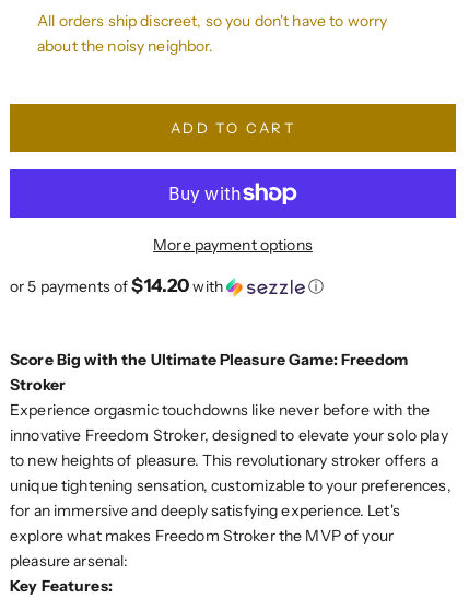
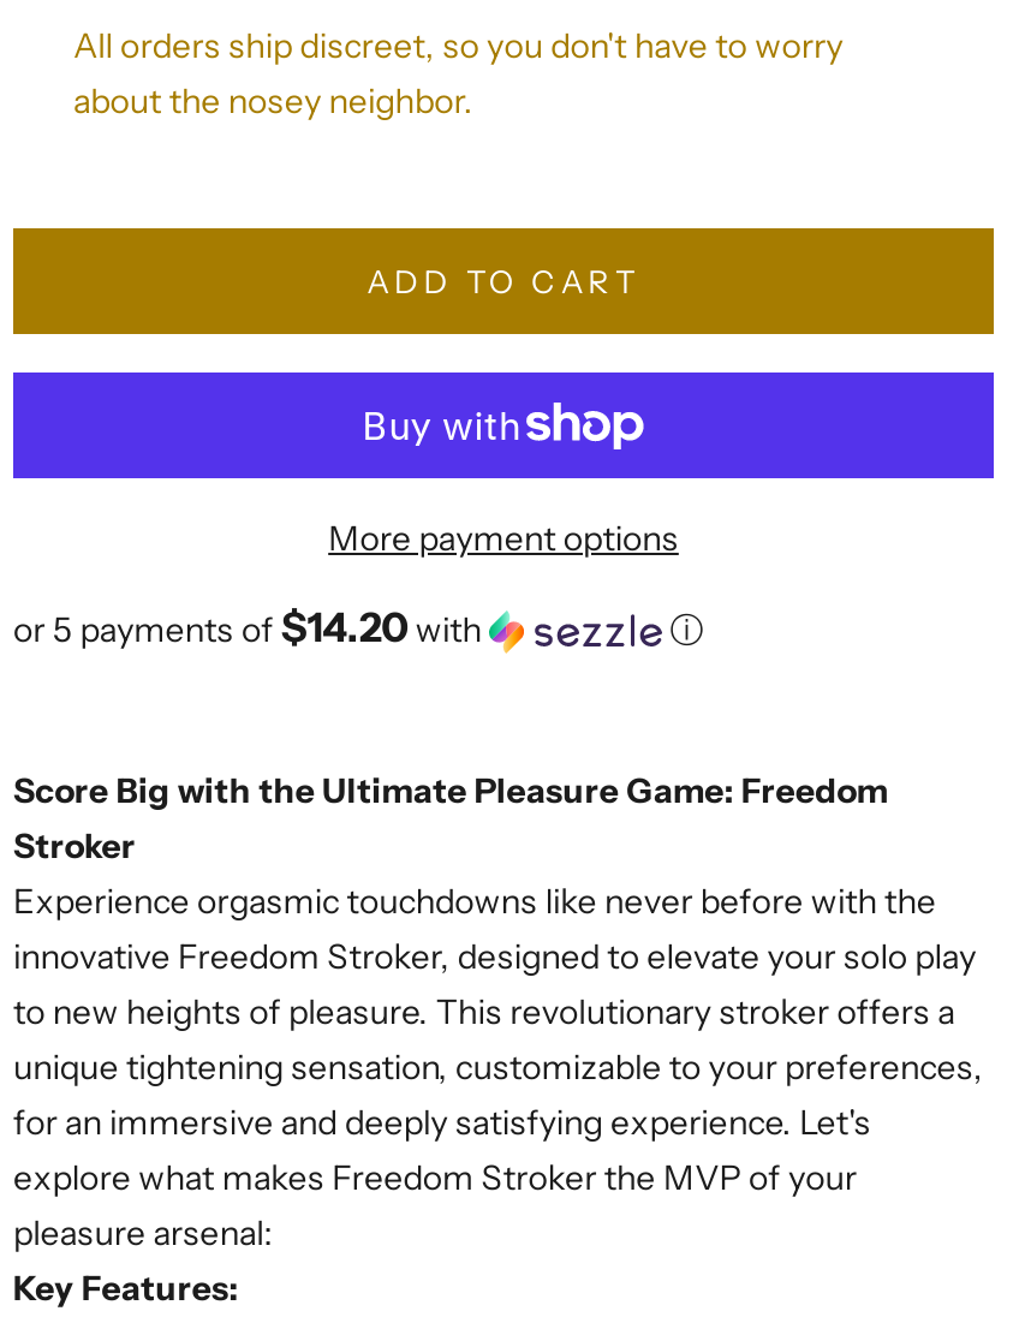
- about the noisy neighbor.
+ about the nosey neighbor.
